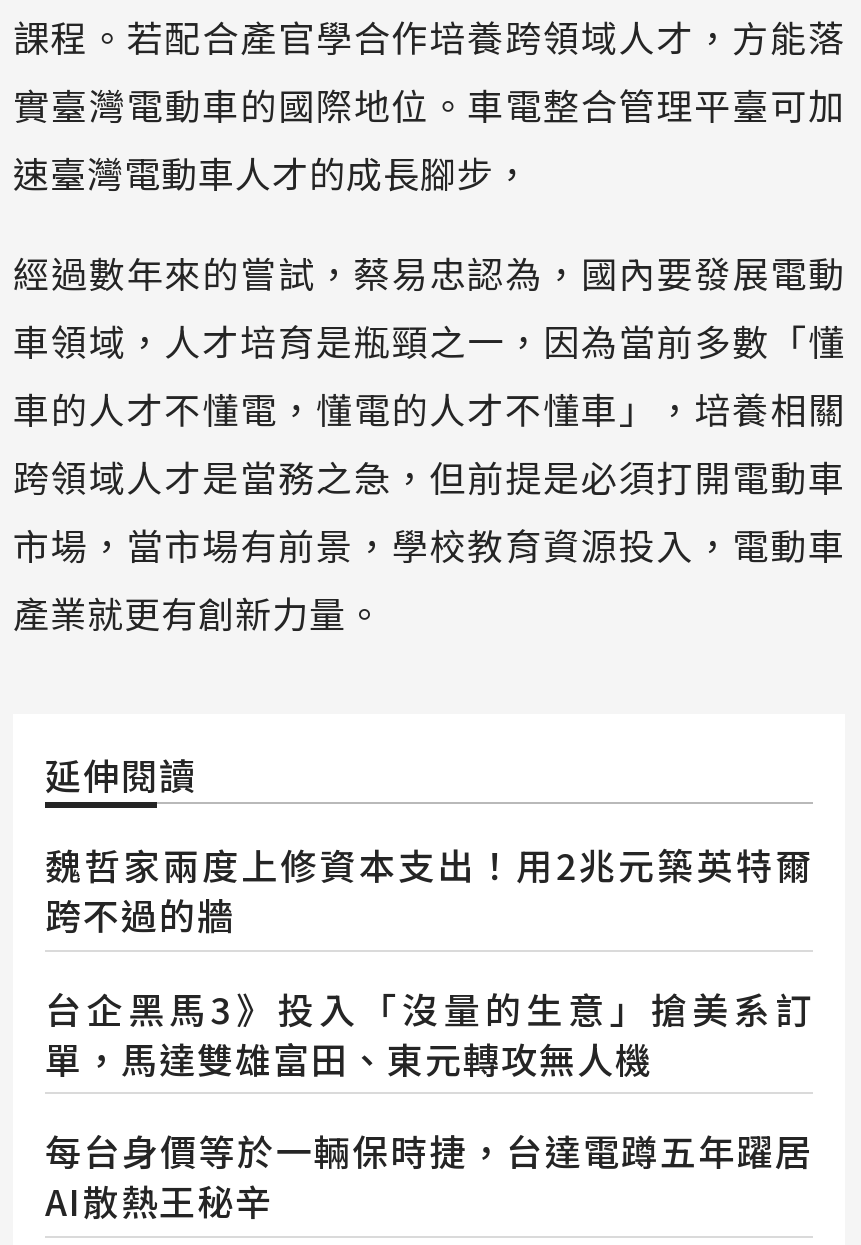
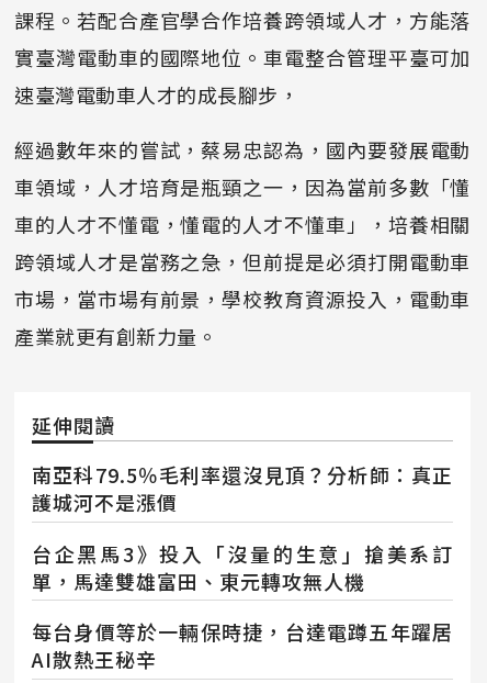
- 魏哲家兩度上修資本支出！用2兆元築英特爾
- 跨不過的牆
+ 南亞科79.5％毛利率還沒見頂？分析師：真正
+ 護城河不是漲價
